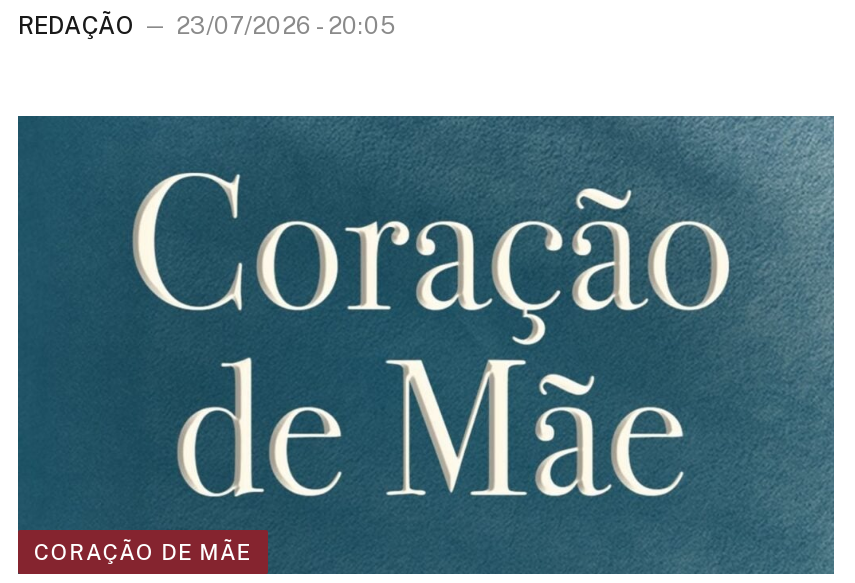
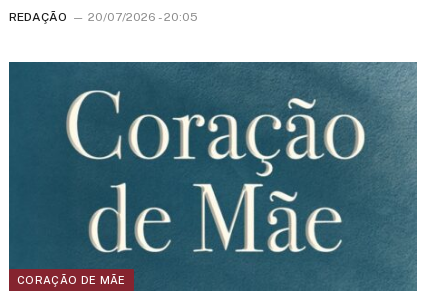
- REDAÇÃO 23/07/2026 - 20:05
+ REDAÇÃO 20/07/2026 - 20:05
